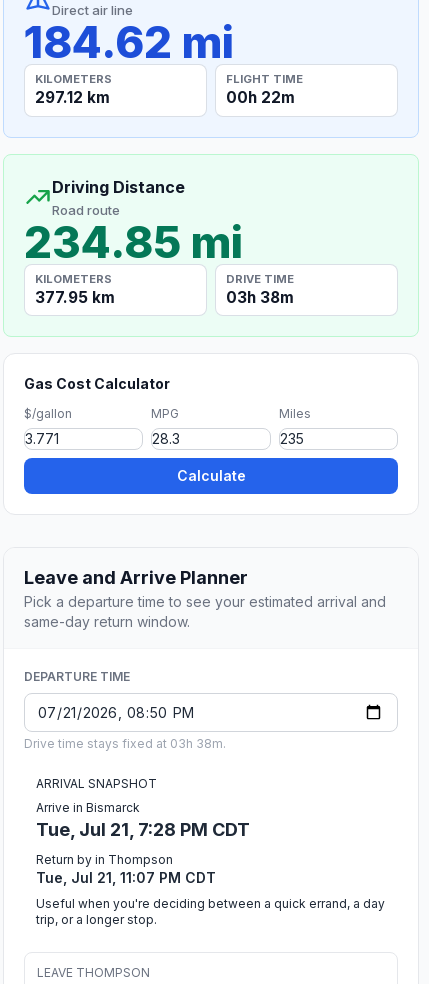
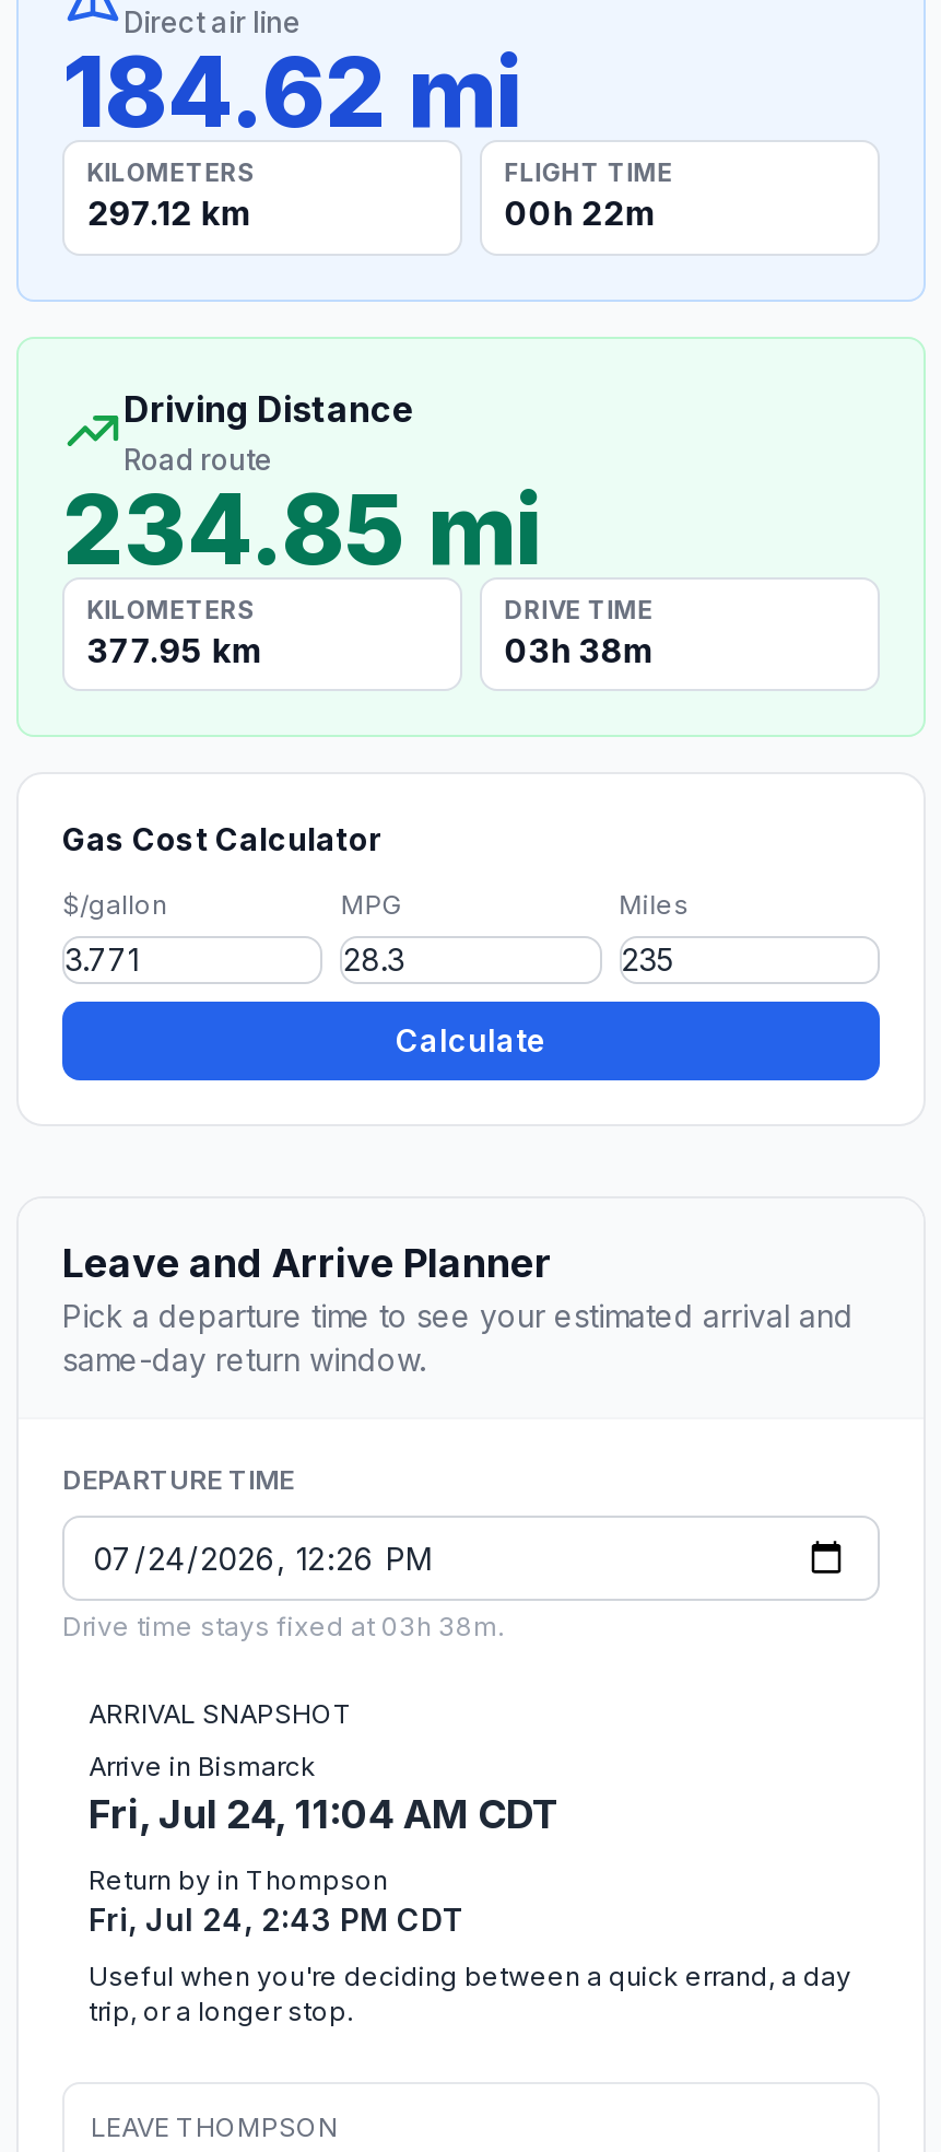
- Tue, Jul 21, 7:28 PM CDT
+ Fri, Jul 24, 11:04 AM CDT

- Tue, Jul 21, 11:07 PM CDT
+ Fri, Jul 24, 2:43 PM CDT
